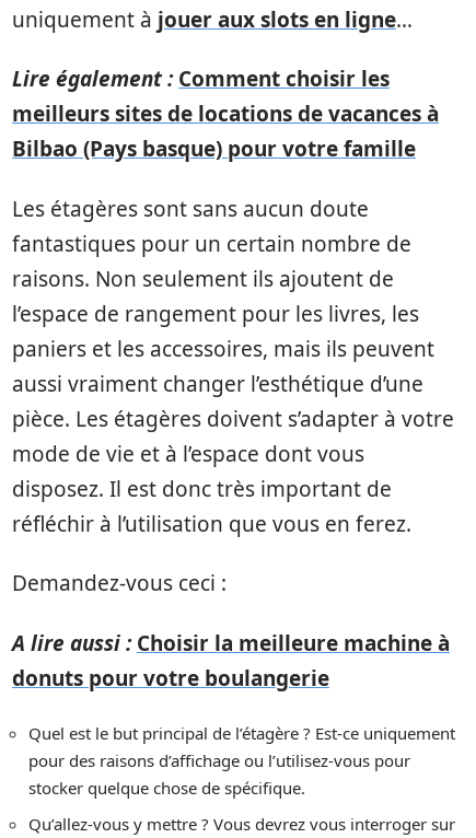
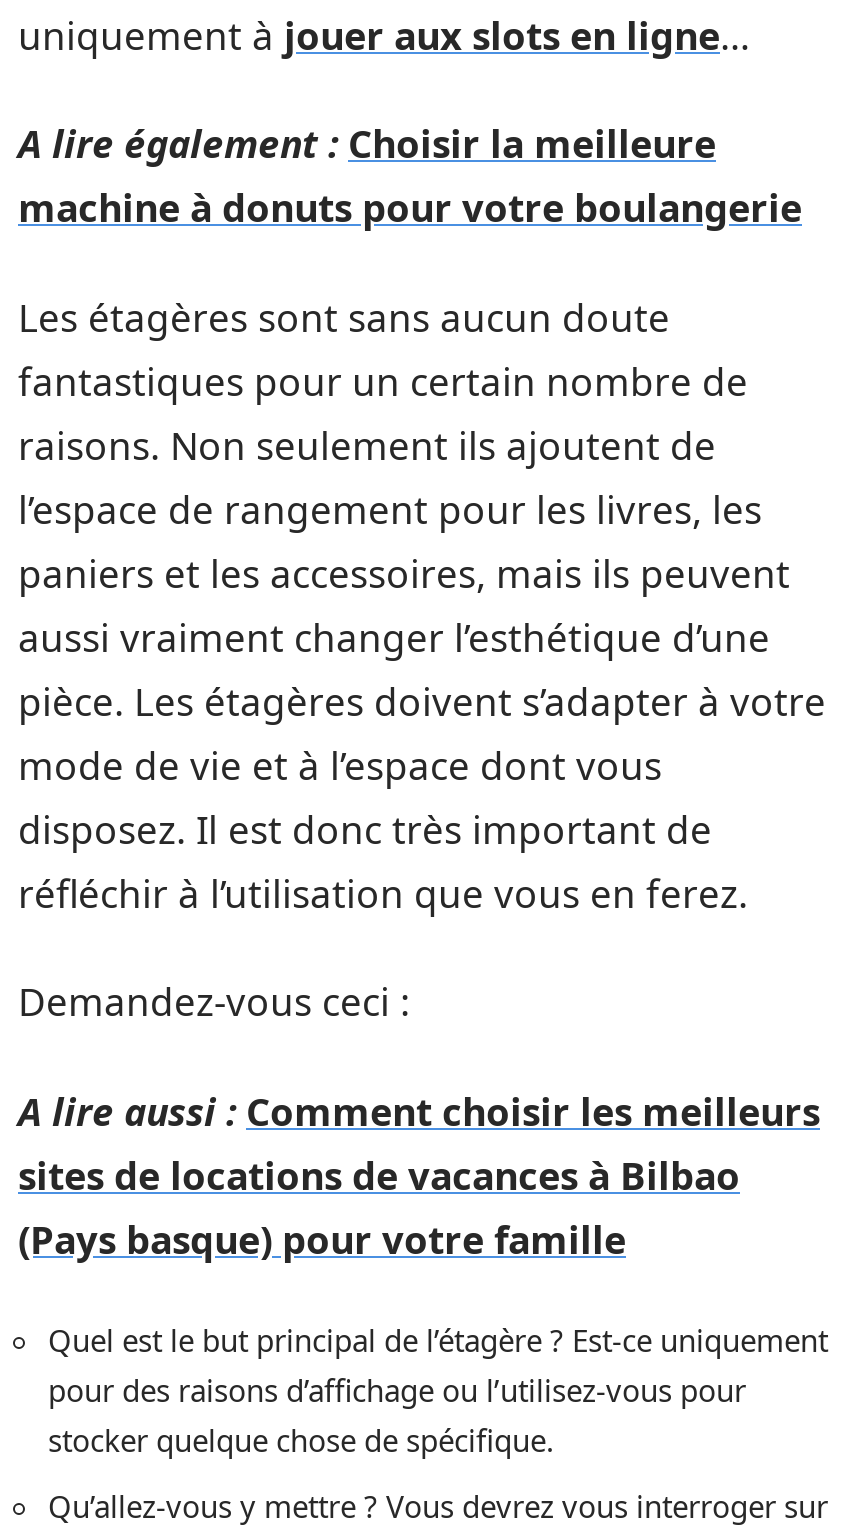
- Lire également : Comment choisir les
- meilleurs sites de locations de vacances à
- Bilbao (Pays basque) pour votre famille
+ A lire également : Choisir la meilleure
+ machine à donuts pour votre boulangerie

moved up: Les étagères sont sans aucun doute | fantastiques pour un certain nombre de | raisons. Non seulement ils ajoutent de | ... | réfléchir à l’utilisation que vous en ferez. | Demandez-vous ceci :

- A lire aussi : Choisir la meilleure machine à
- donuts pour votre boulangerie
+ A lire aussi : Comment choisir les meilleurs
+ sites de locations de vacances à Bilbao
+ (Pays basque) pour votre famille
